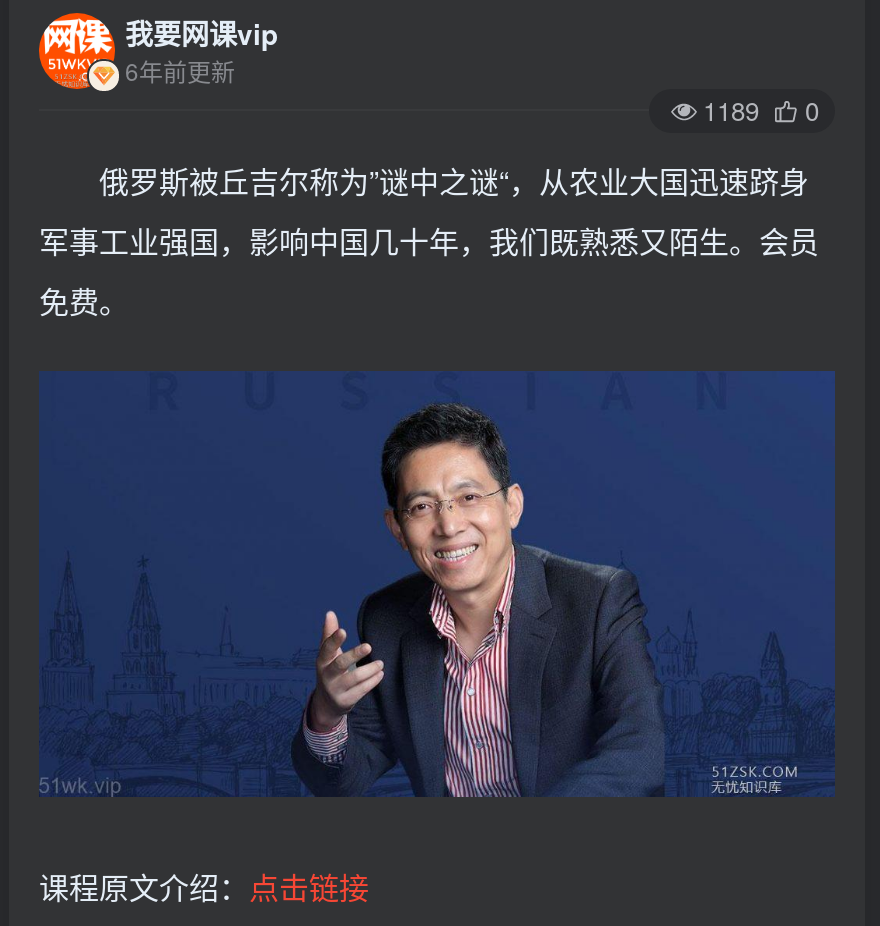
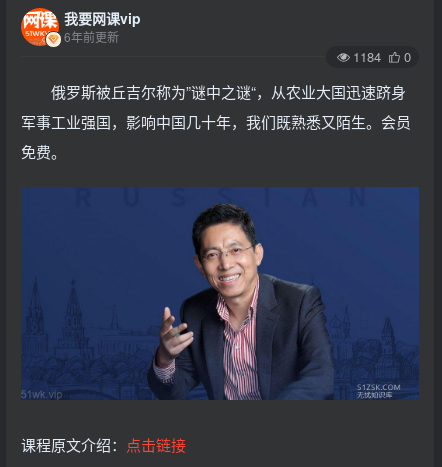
- 1189 0
+ 1184 0
